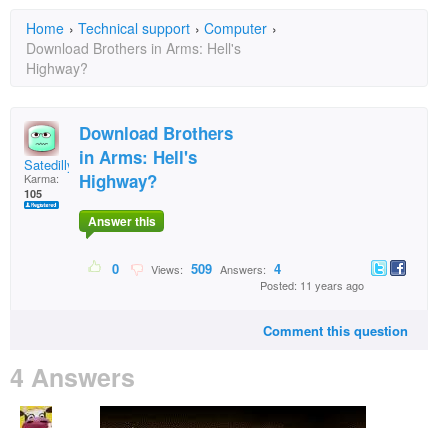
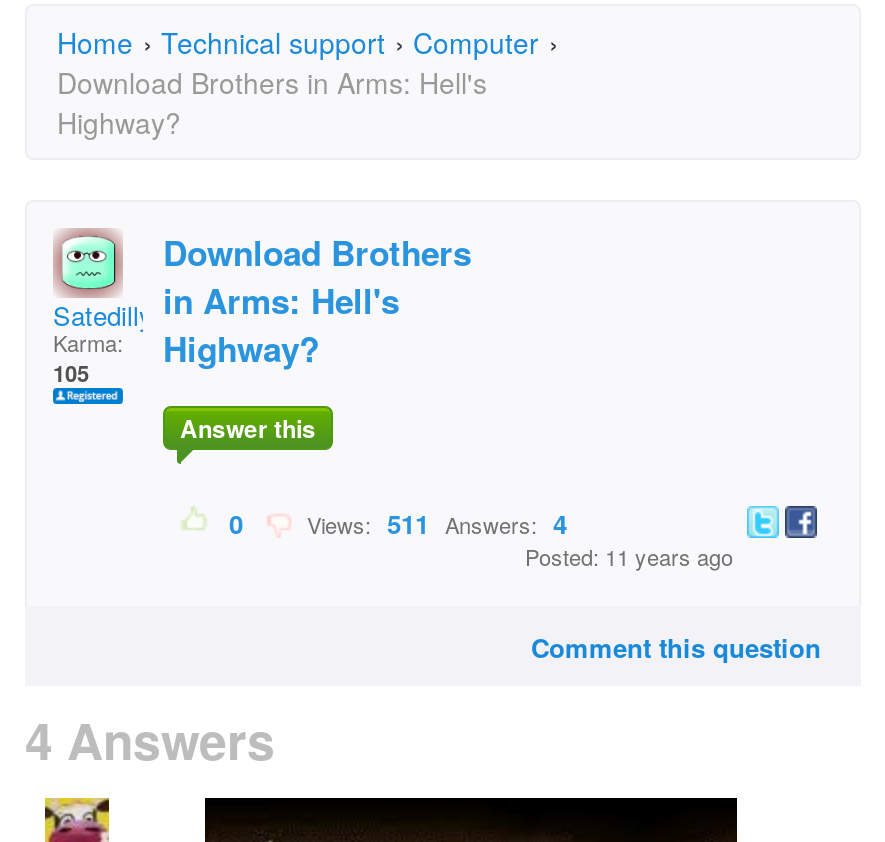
- Views: 509 Answers: 4
+ Views: 511 Answers: 4
